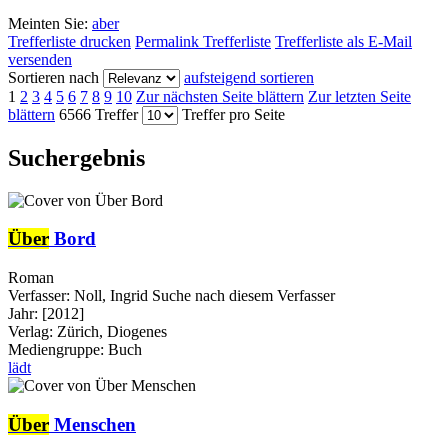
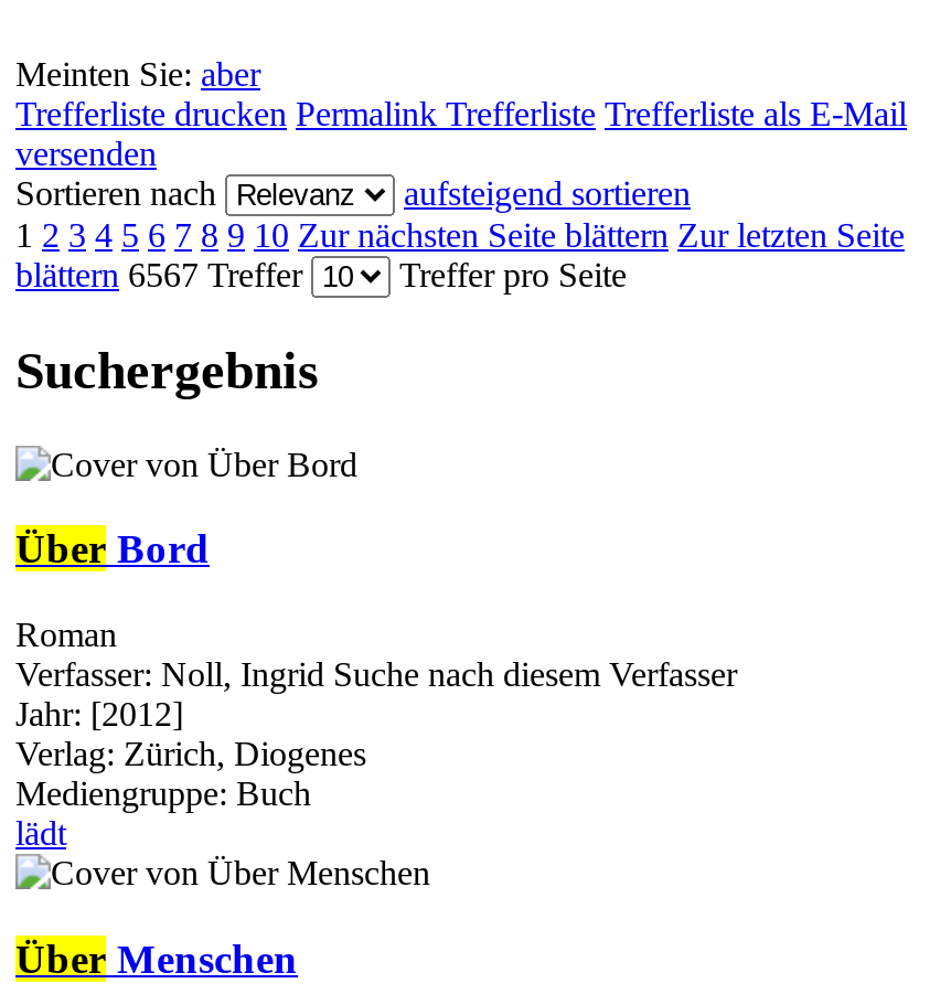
- blättern 6566 Treffer
+ blättern 6567 Treffer
